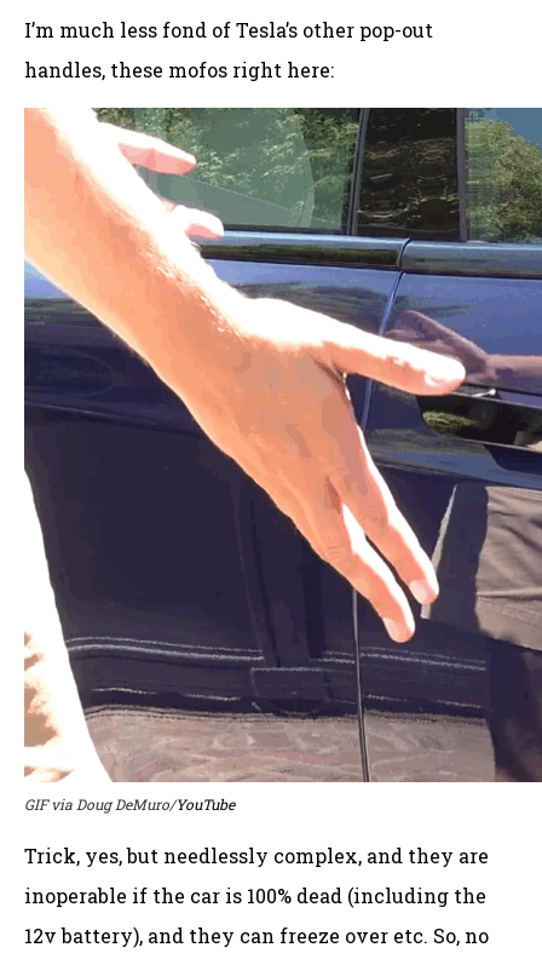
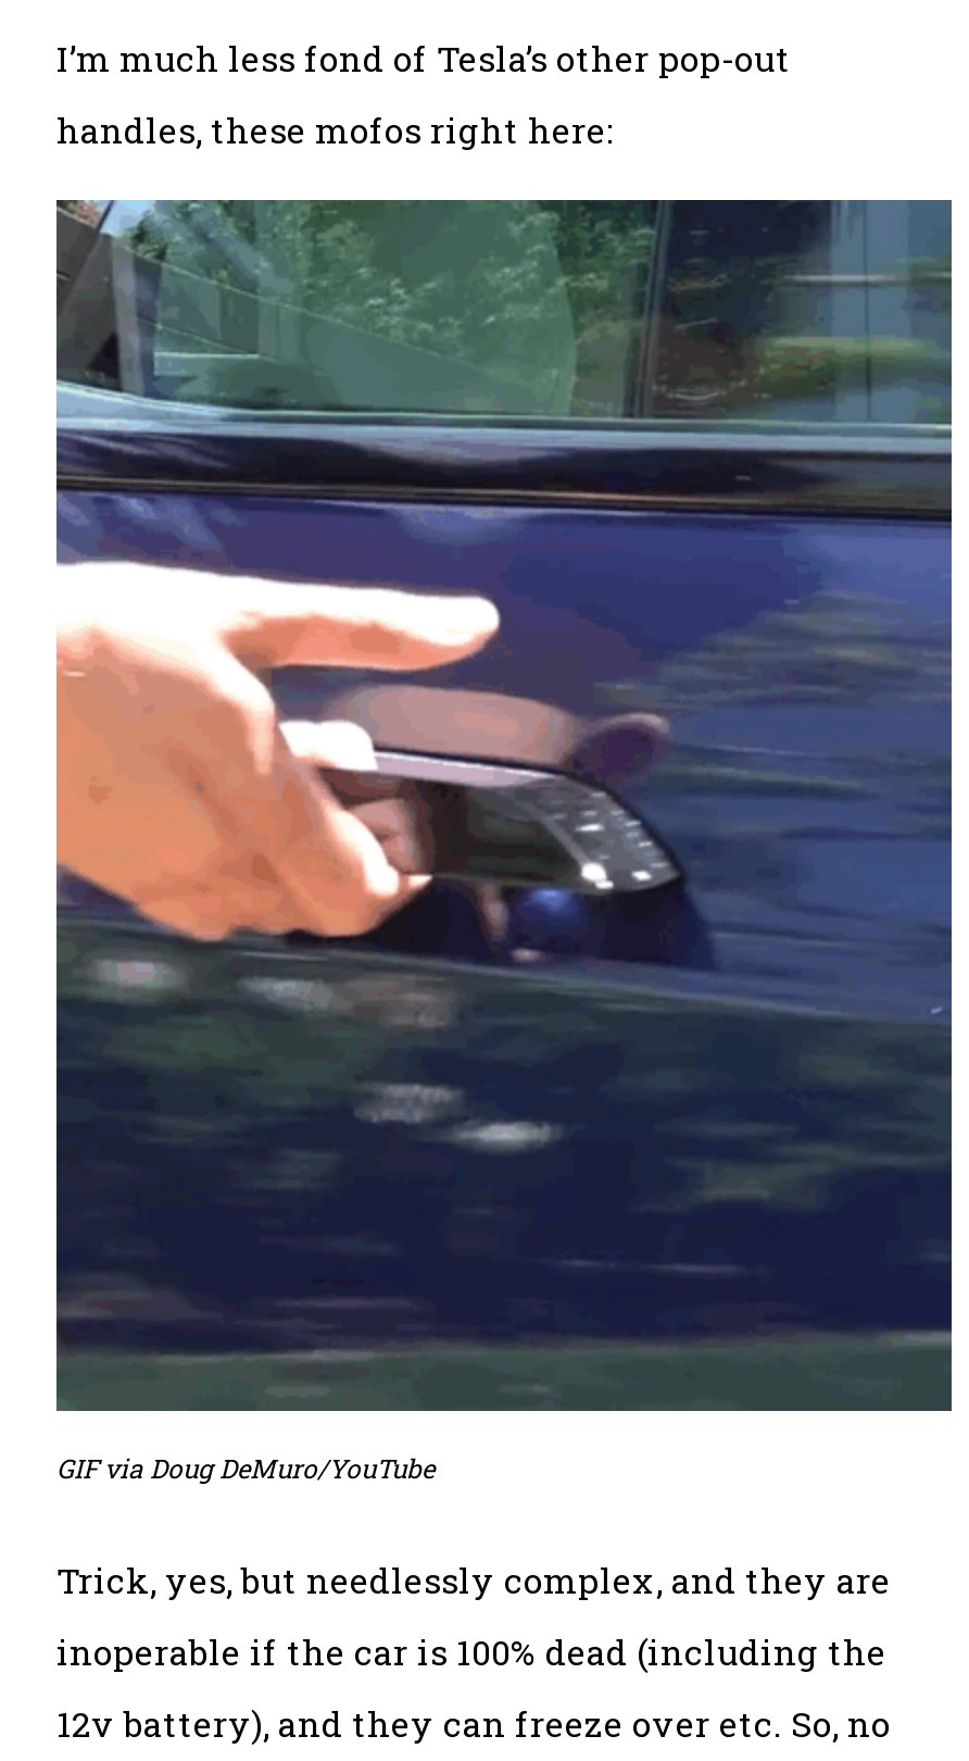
- [image]
+ [image]
